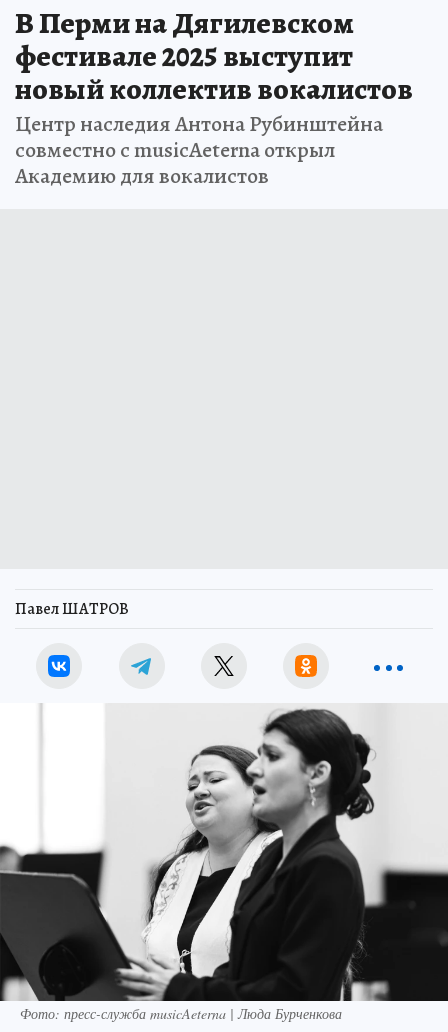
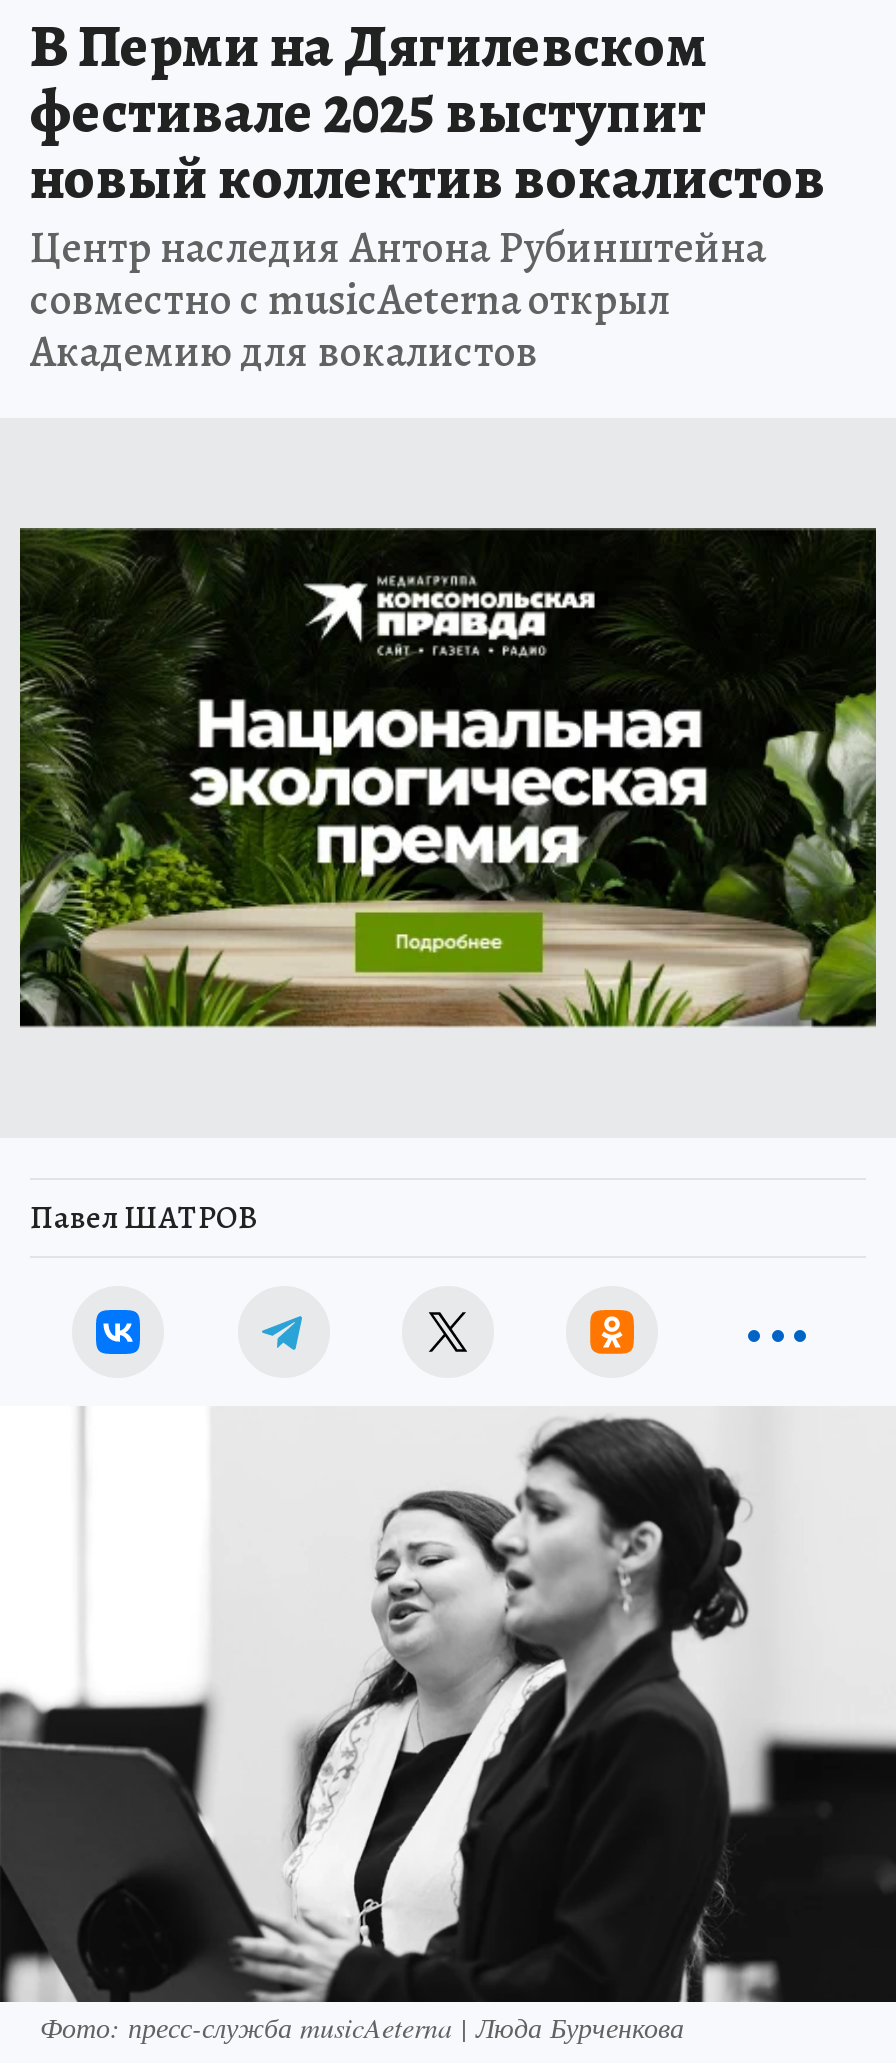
+ [image]
